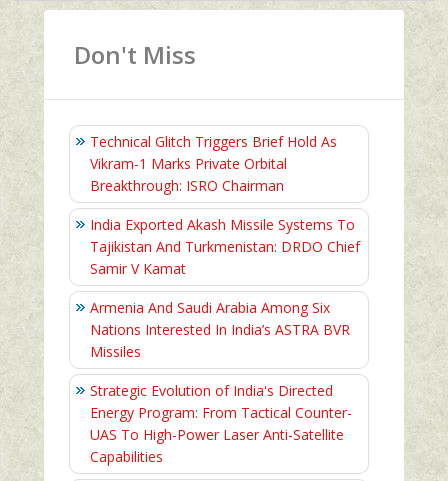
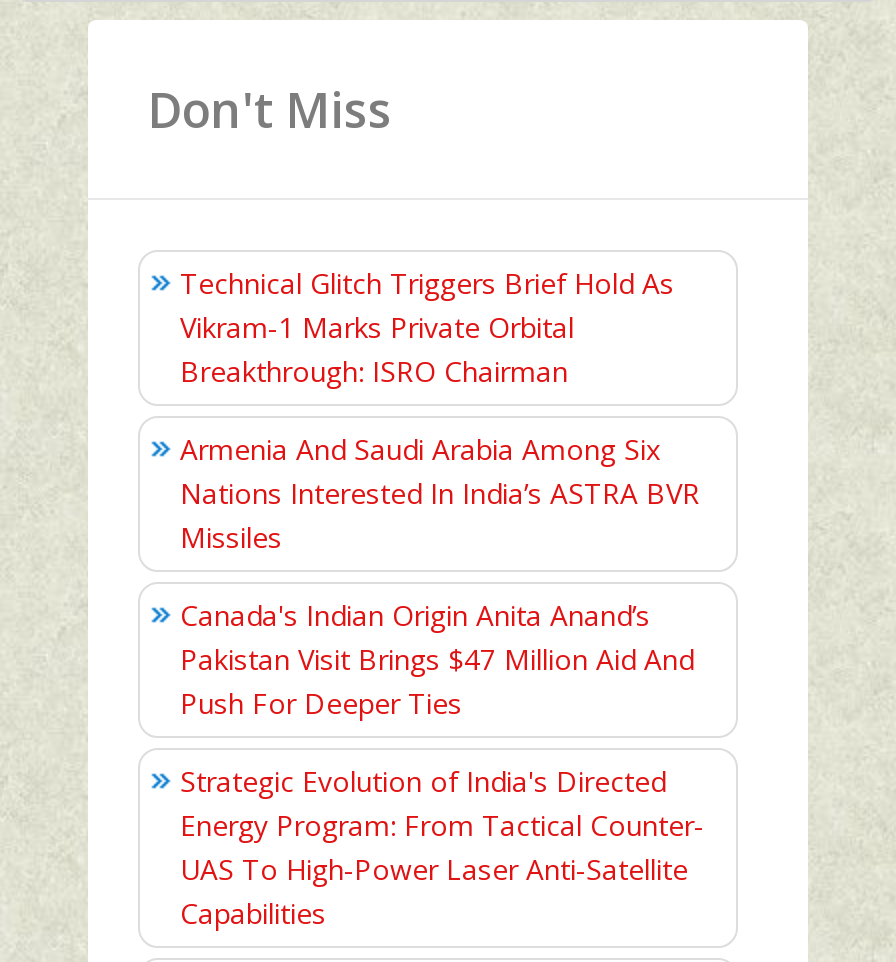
- India Exported Akash Missile Systems To
- Tajikistan And Turkmenistan: DRDO Chief
- Samir V Kamat

moved up: Armenia And Saudi Arabia Among Six | Nations Interested In India’s ASTRA BVR | Missiles

+ Canada's Indian Origin Anita Anand’s
+ Pakistan Visit Brings $47 Million Aid And
+ Push For Deeper Ties
